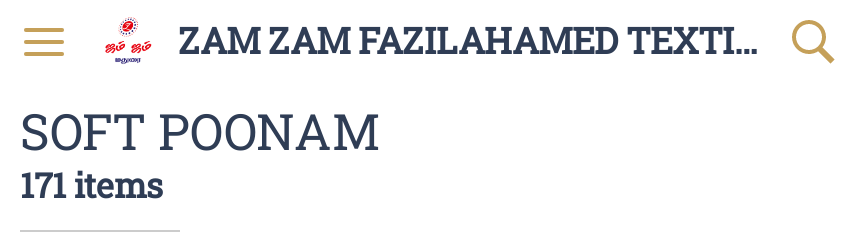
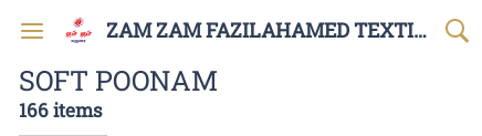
- 171 items
+ 166 items
